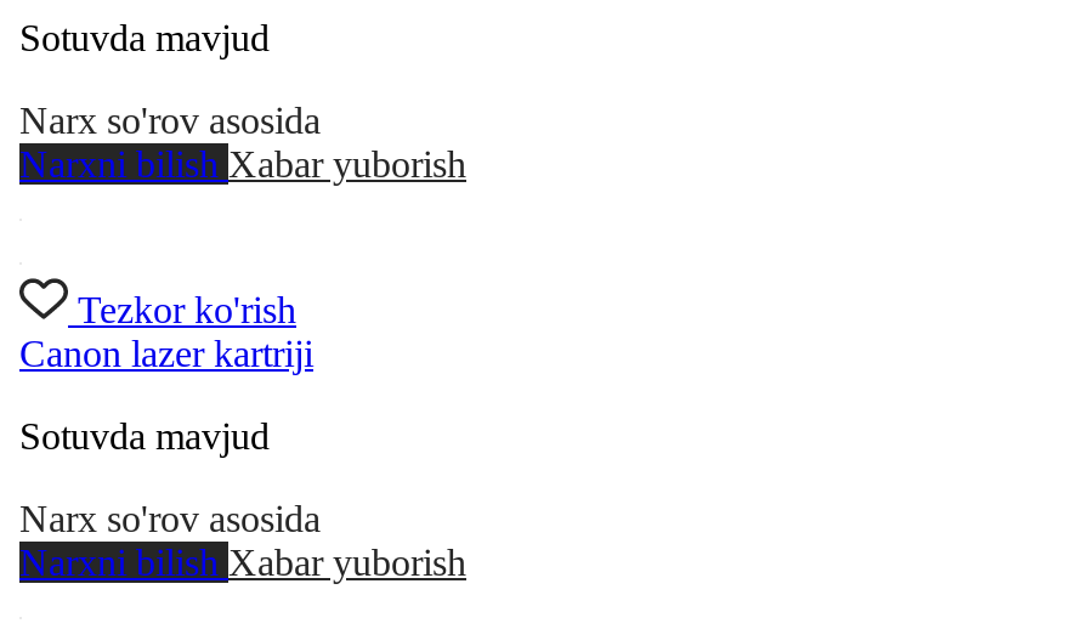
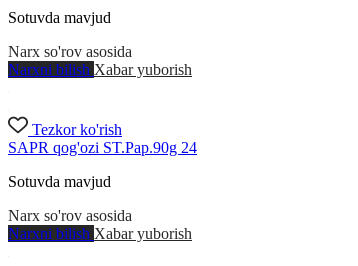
- Canon lazer kartriji
+ SAPR qog'ozi ST.Pap.90g 24
